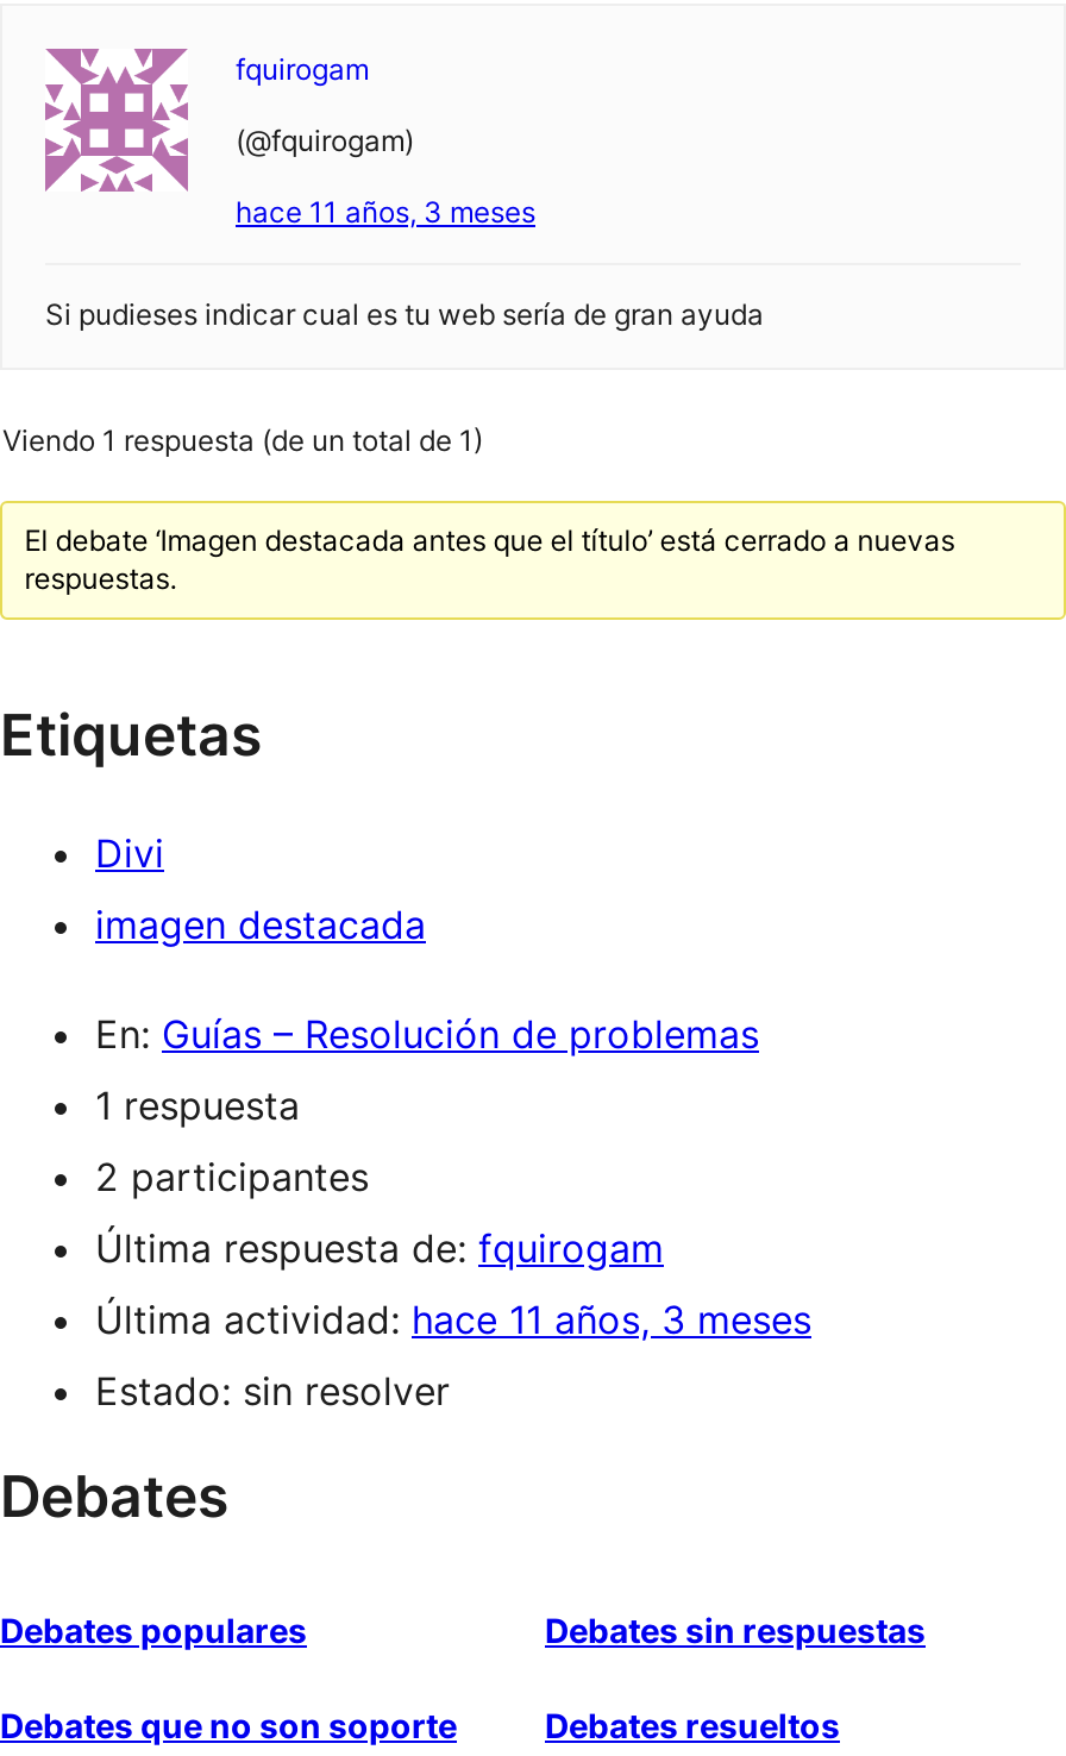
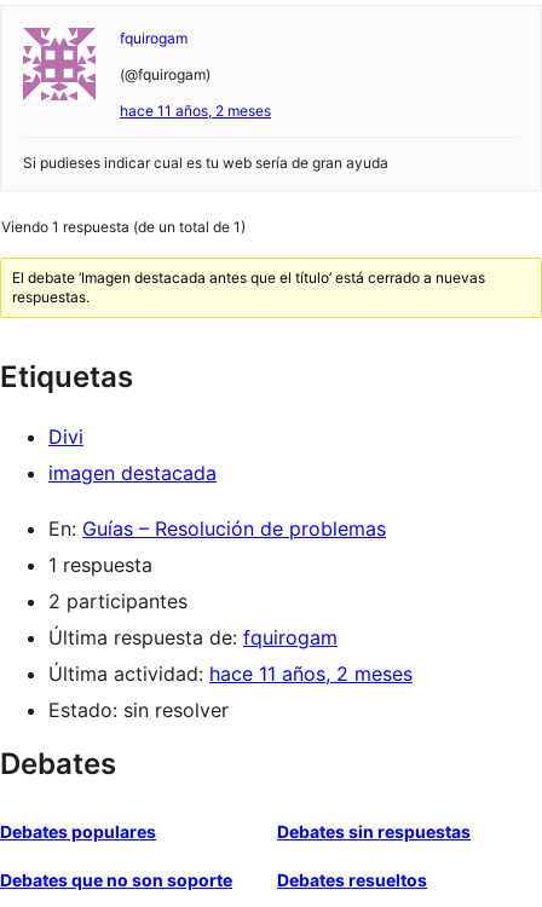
- hace 11 años, 3 meses
+ hace 11 años, 2 meses

- Última actividad: hace 11 años, 3 meses
+ Última actividad: hace 11 años, 2 meses
